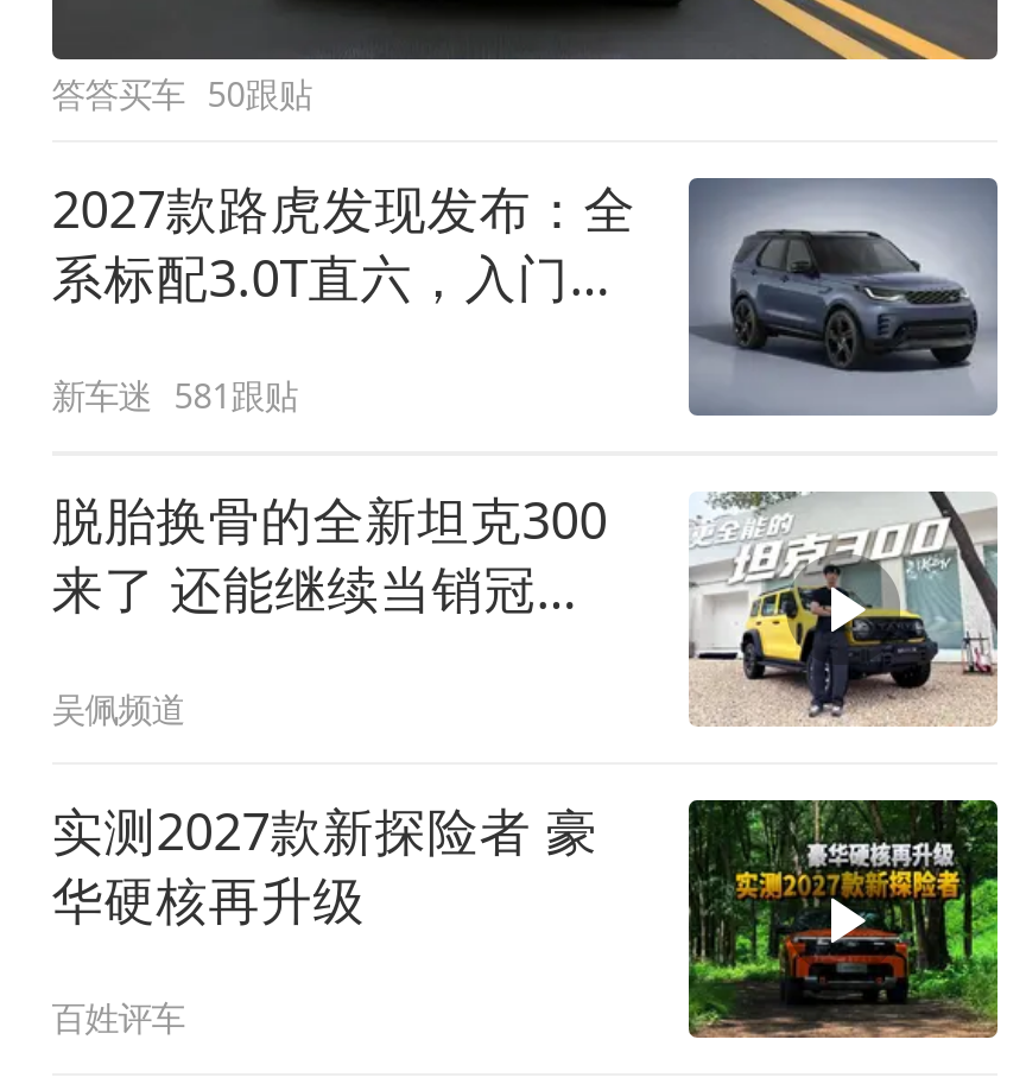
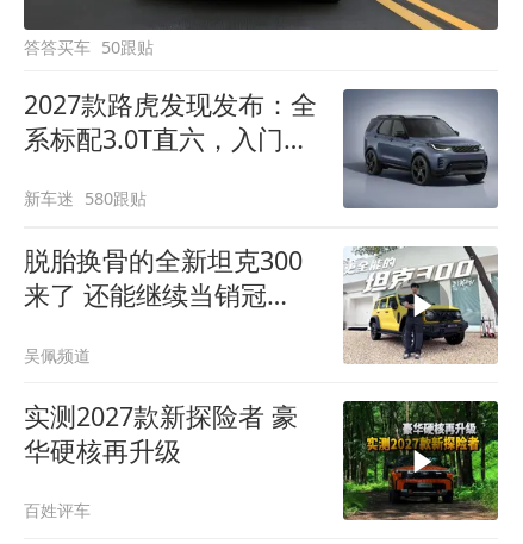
- 新车迷 581跟贴
+ 新车迷 580跟贴
